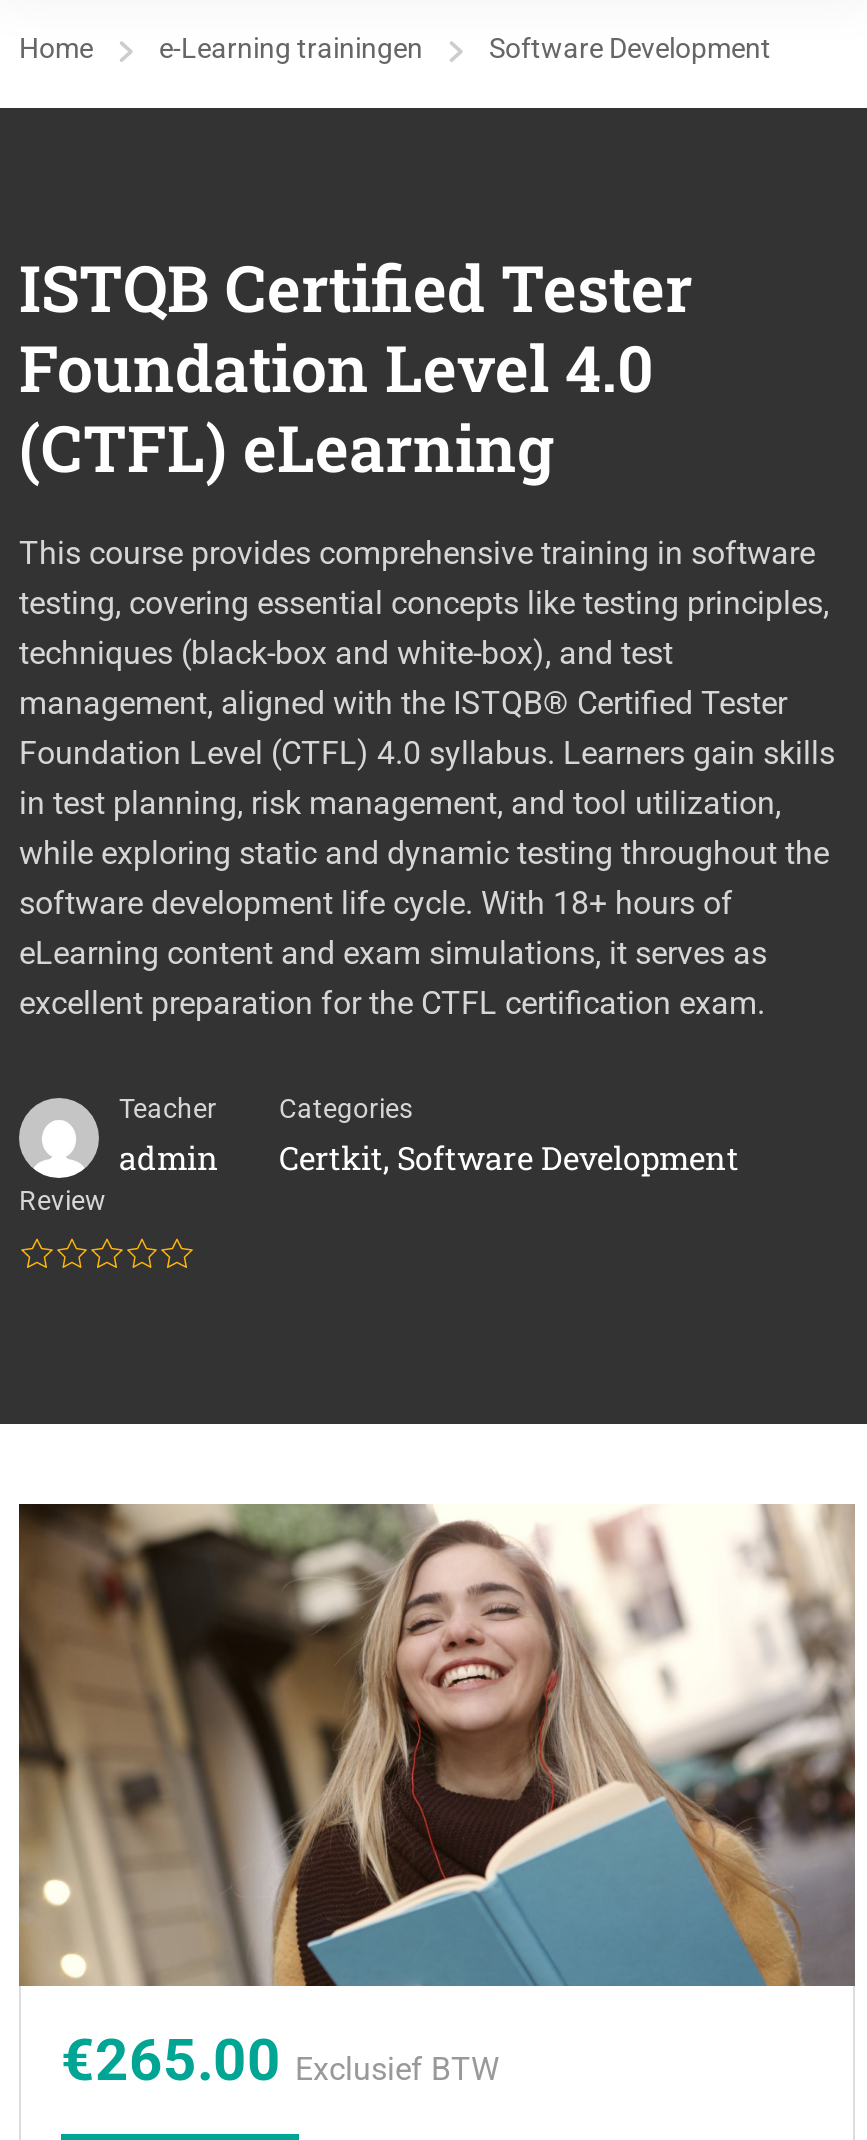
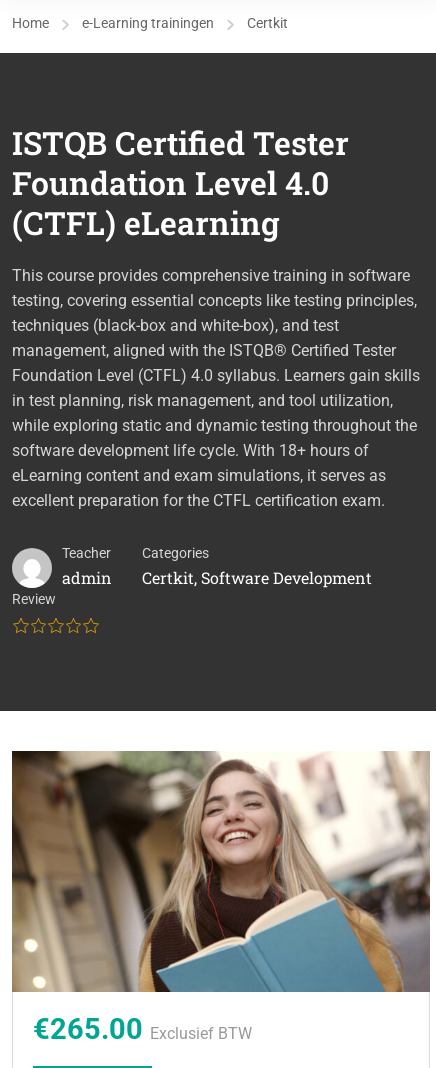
- Software Development
+ Certkit
